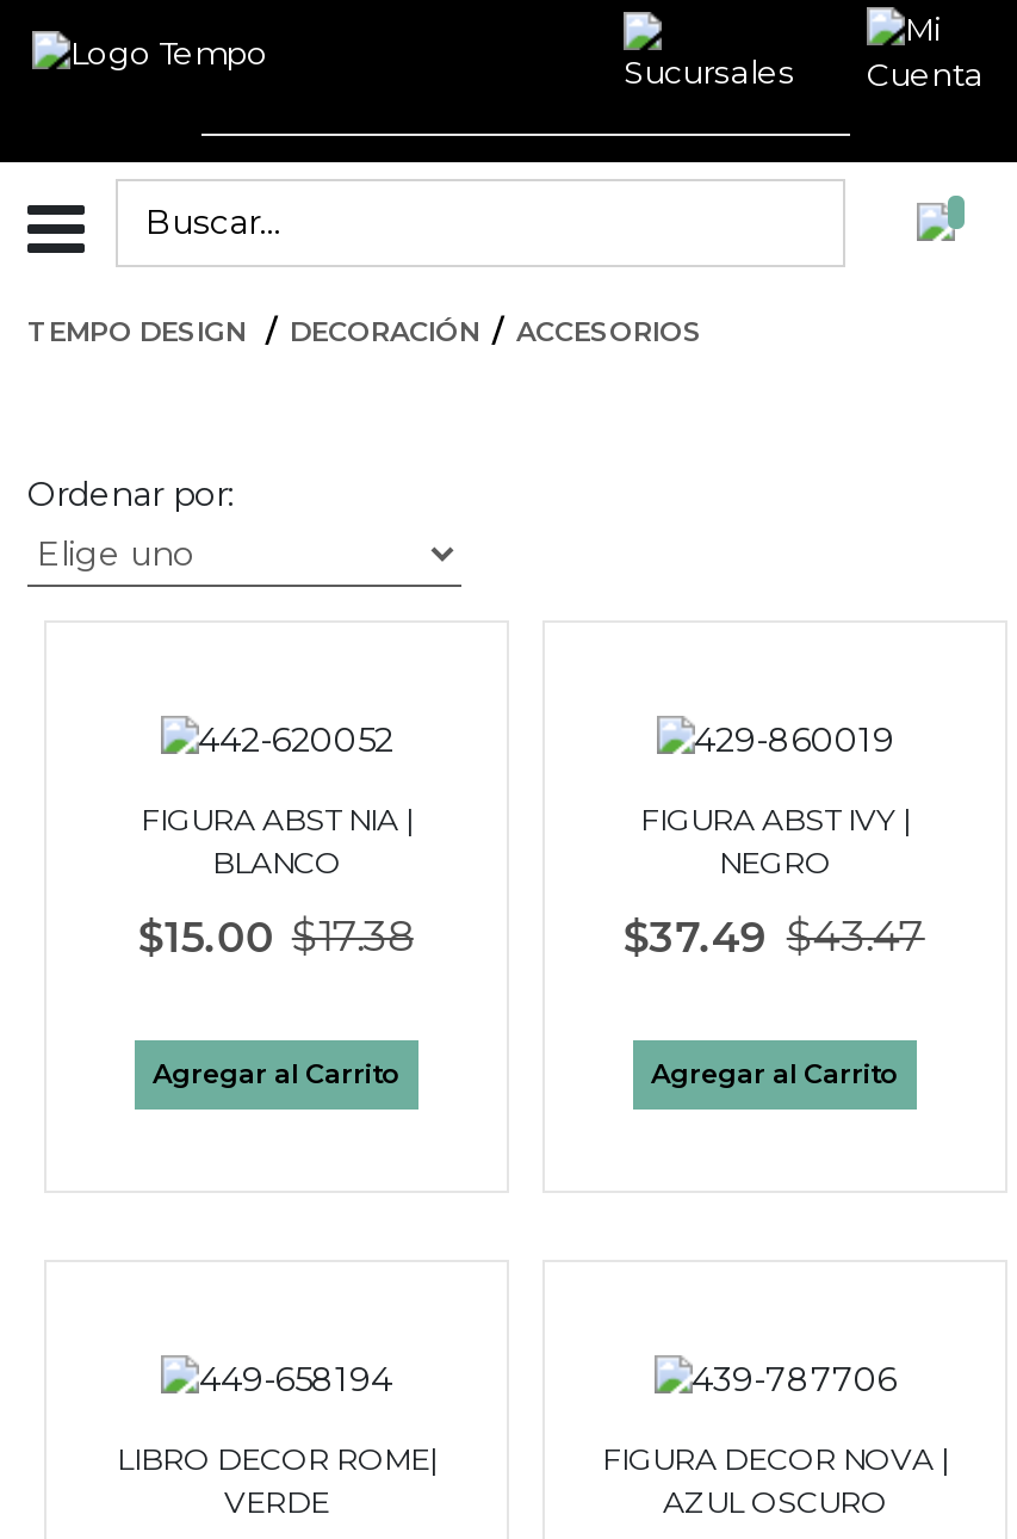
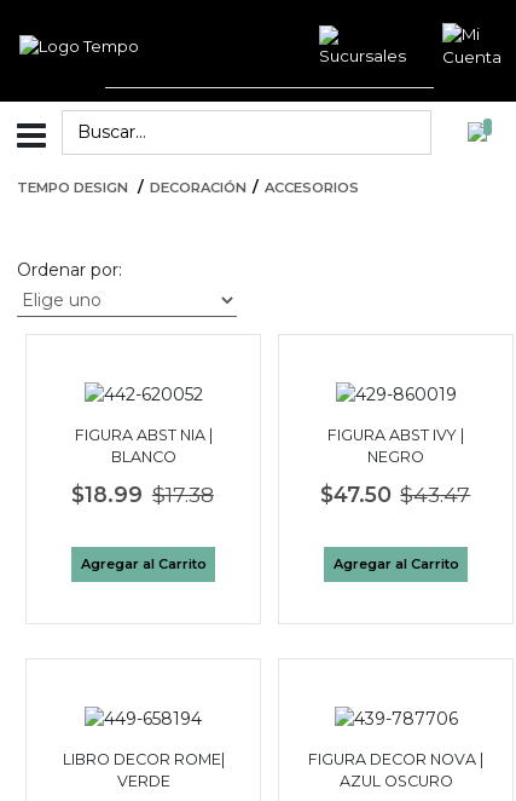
- $15.00 $17.38
+ $18.99 $17.38

- $37.49 $43.47
+ $47.50 $43.47
